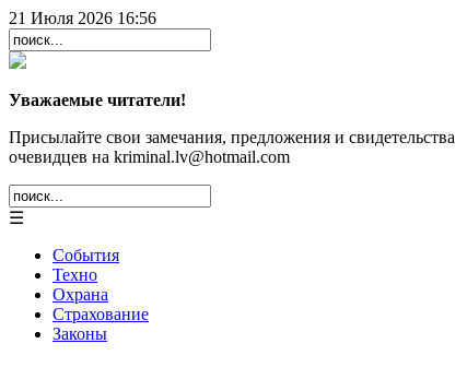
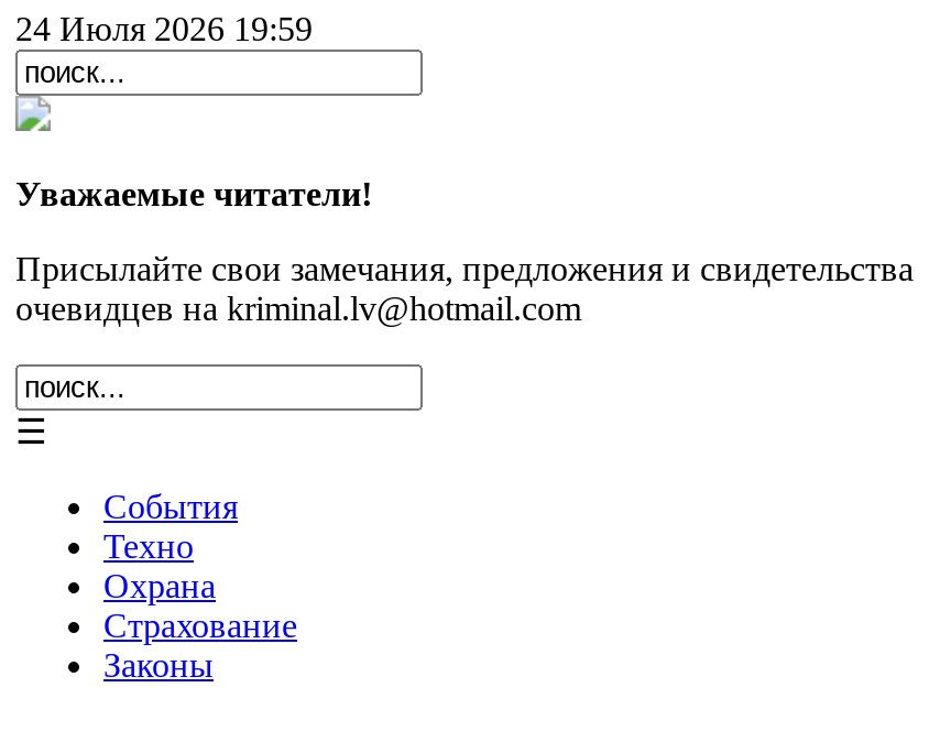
- 21 Июля 2026 16:56
+ 24 Июля 2026 19:59
